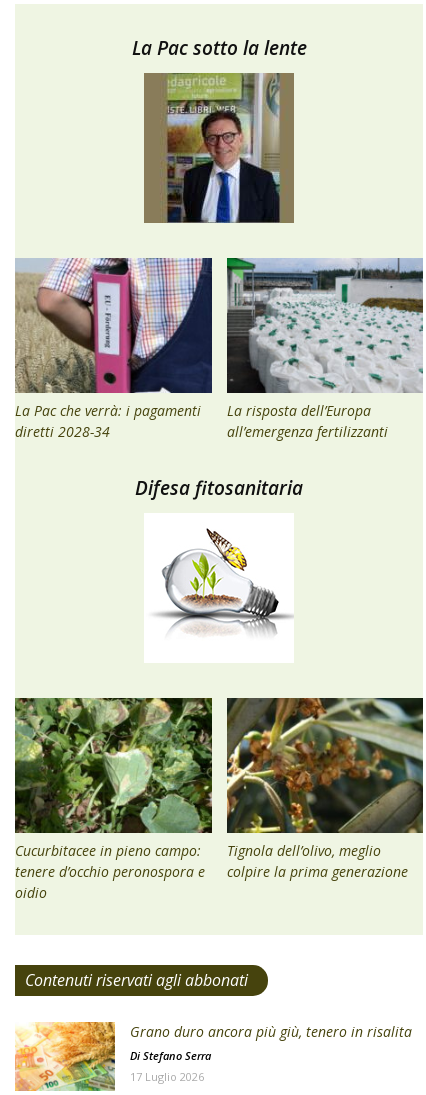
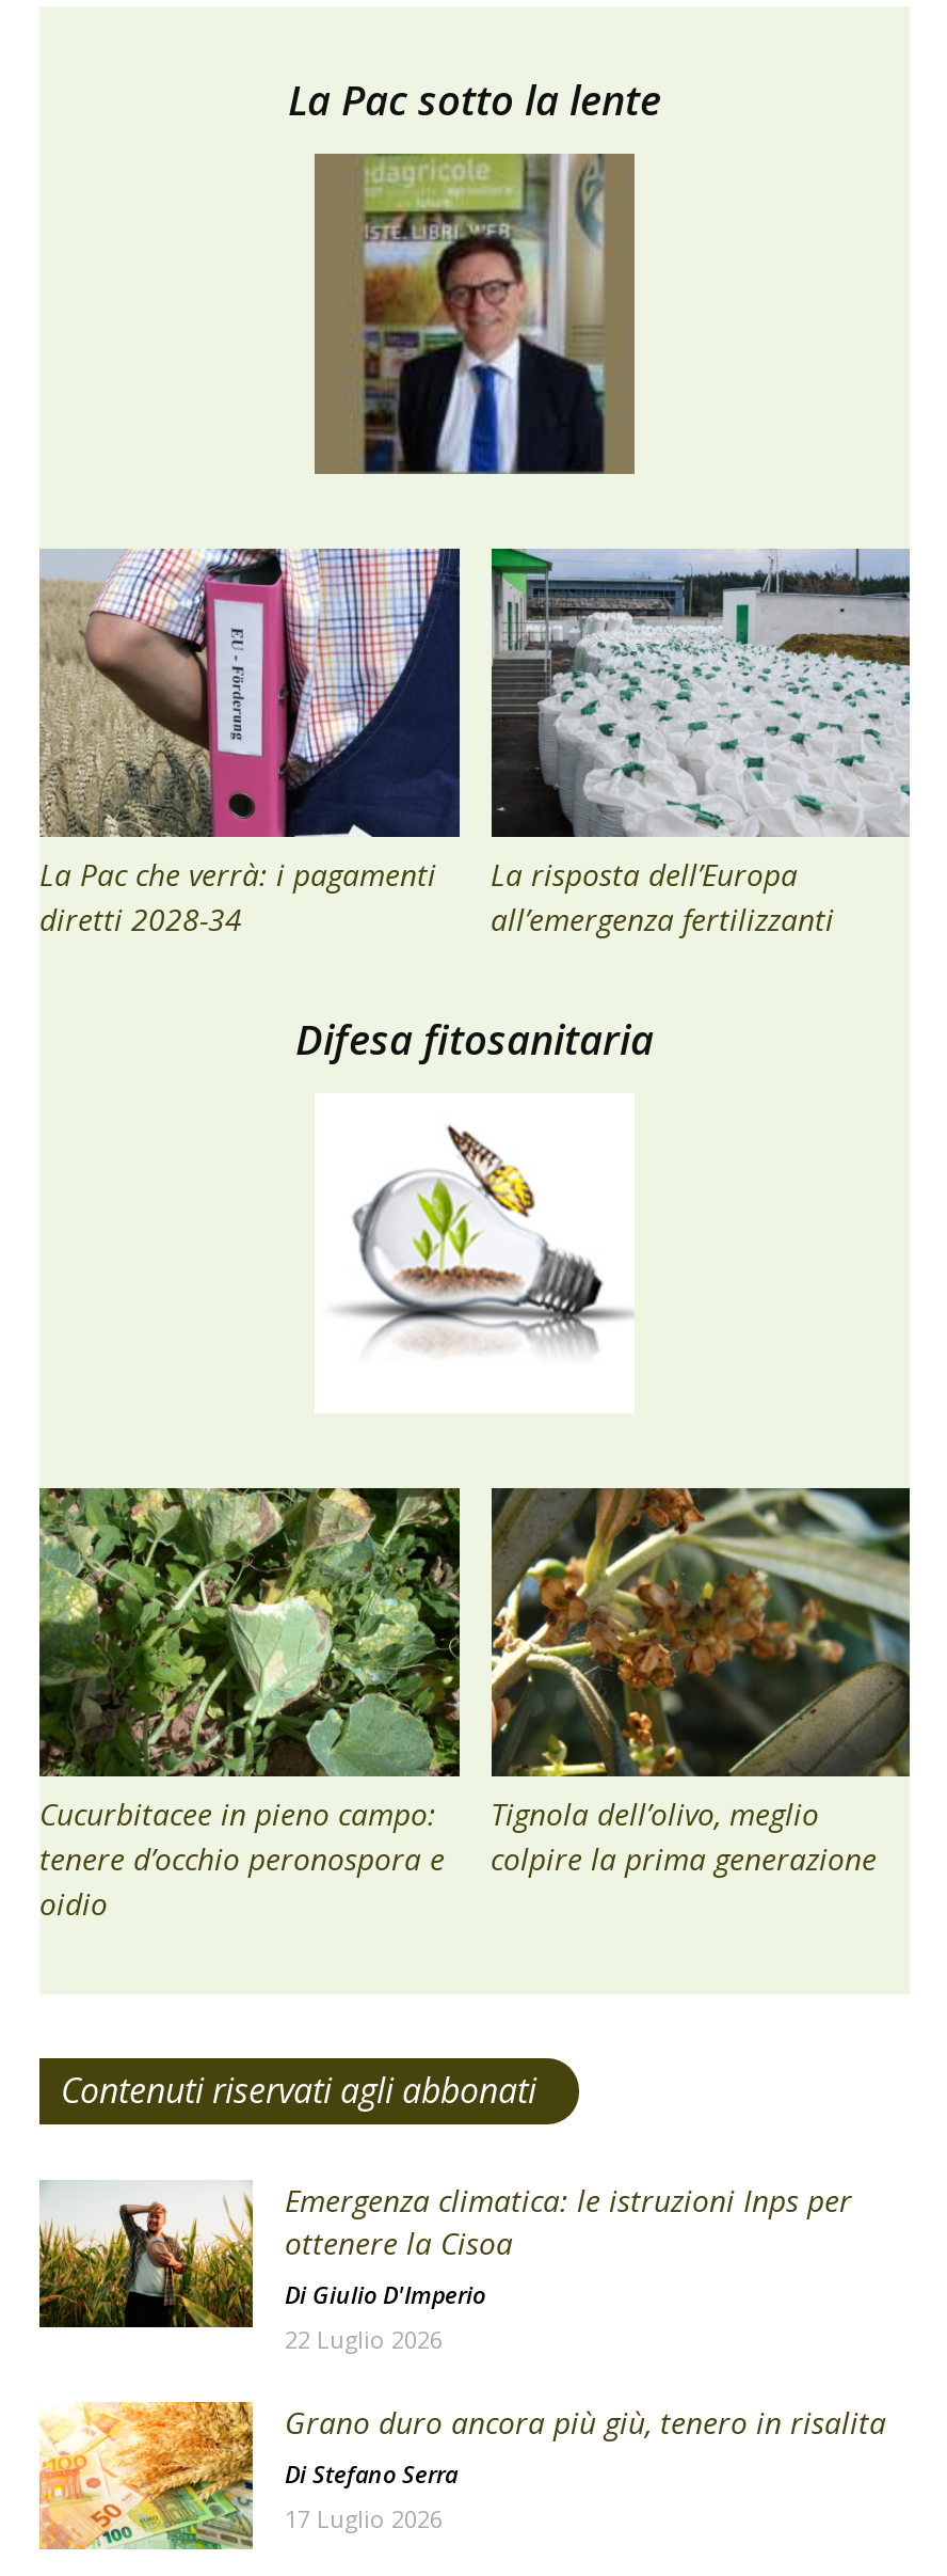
+ [image]
+ Emergenza climatica: le istruzioni Inps per
+ ottenere la Cisoa
+ Di Giulio D'Imperio
+ 22 Luglio 2026
